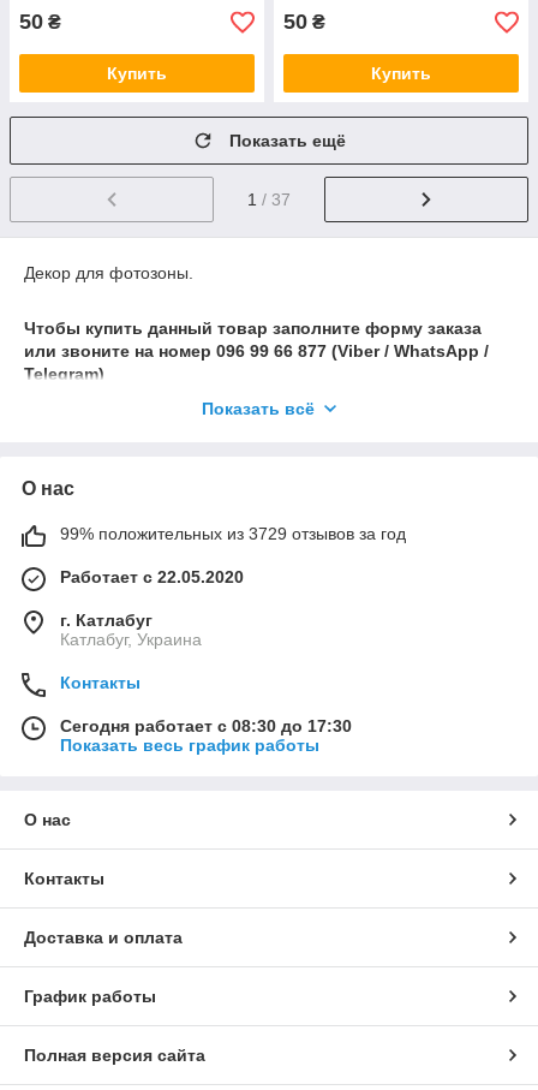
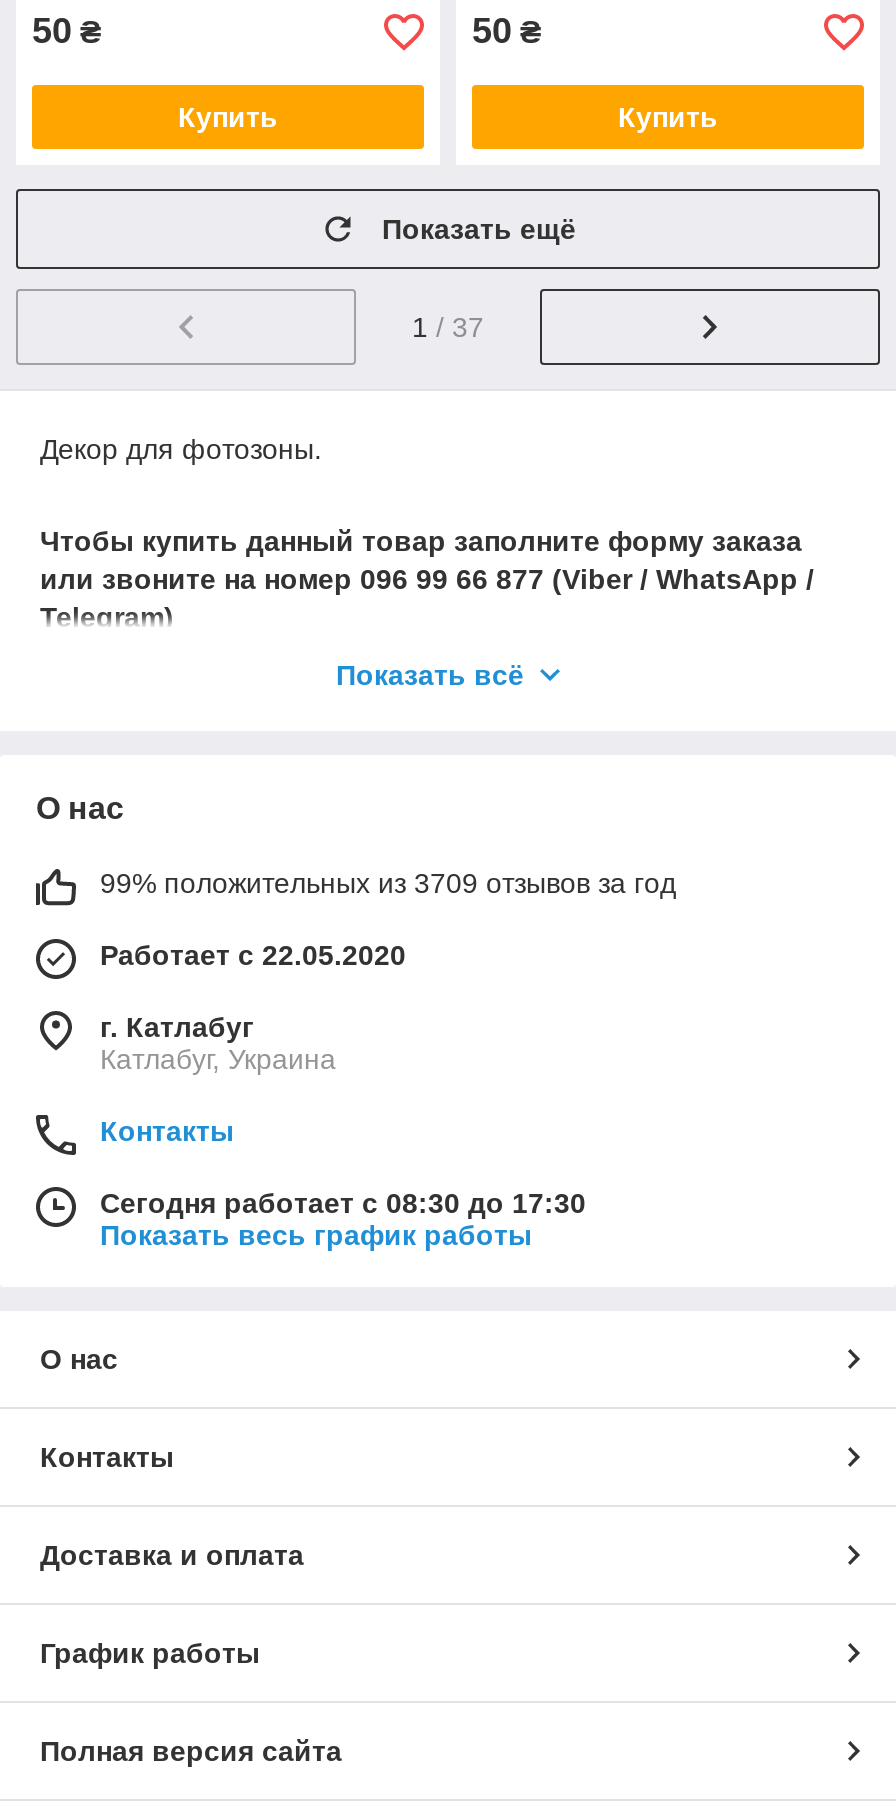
- 99% положительных из 3729 отзывов за год
+ 99% положительных из 3709 отзывов за год
